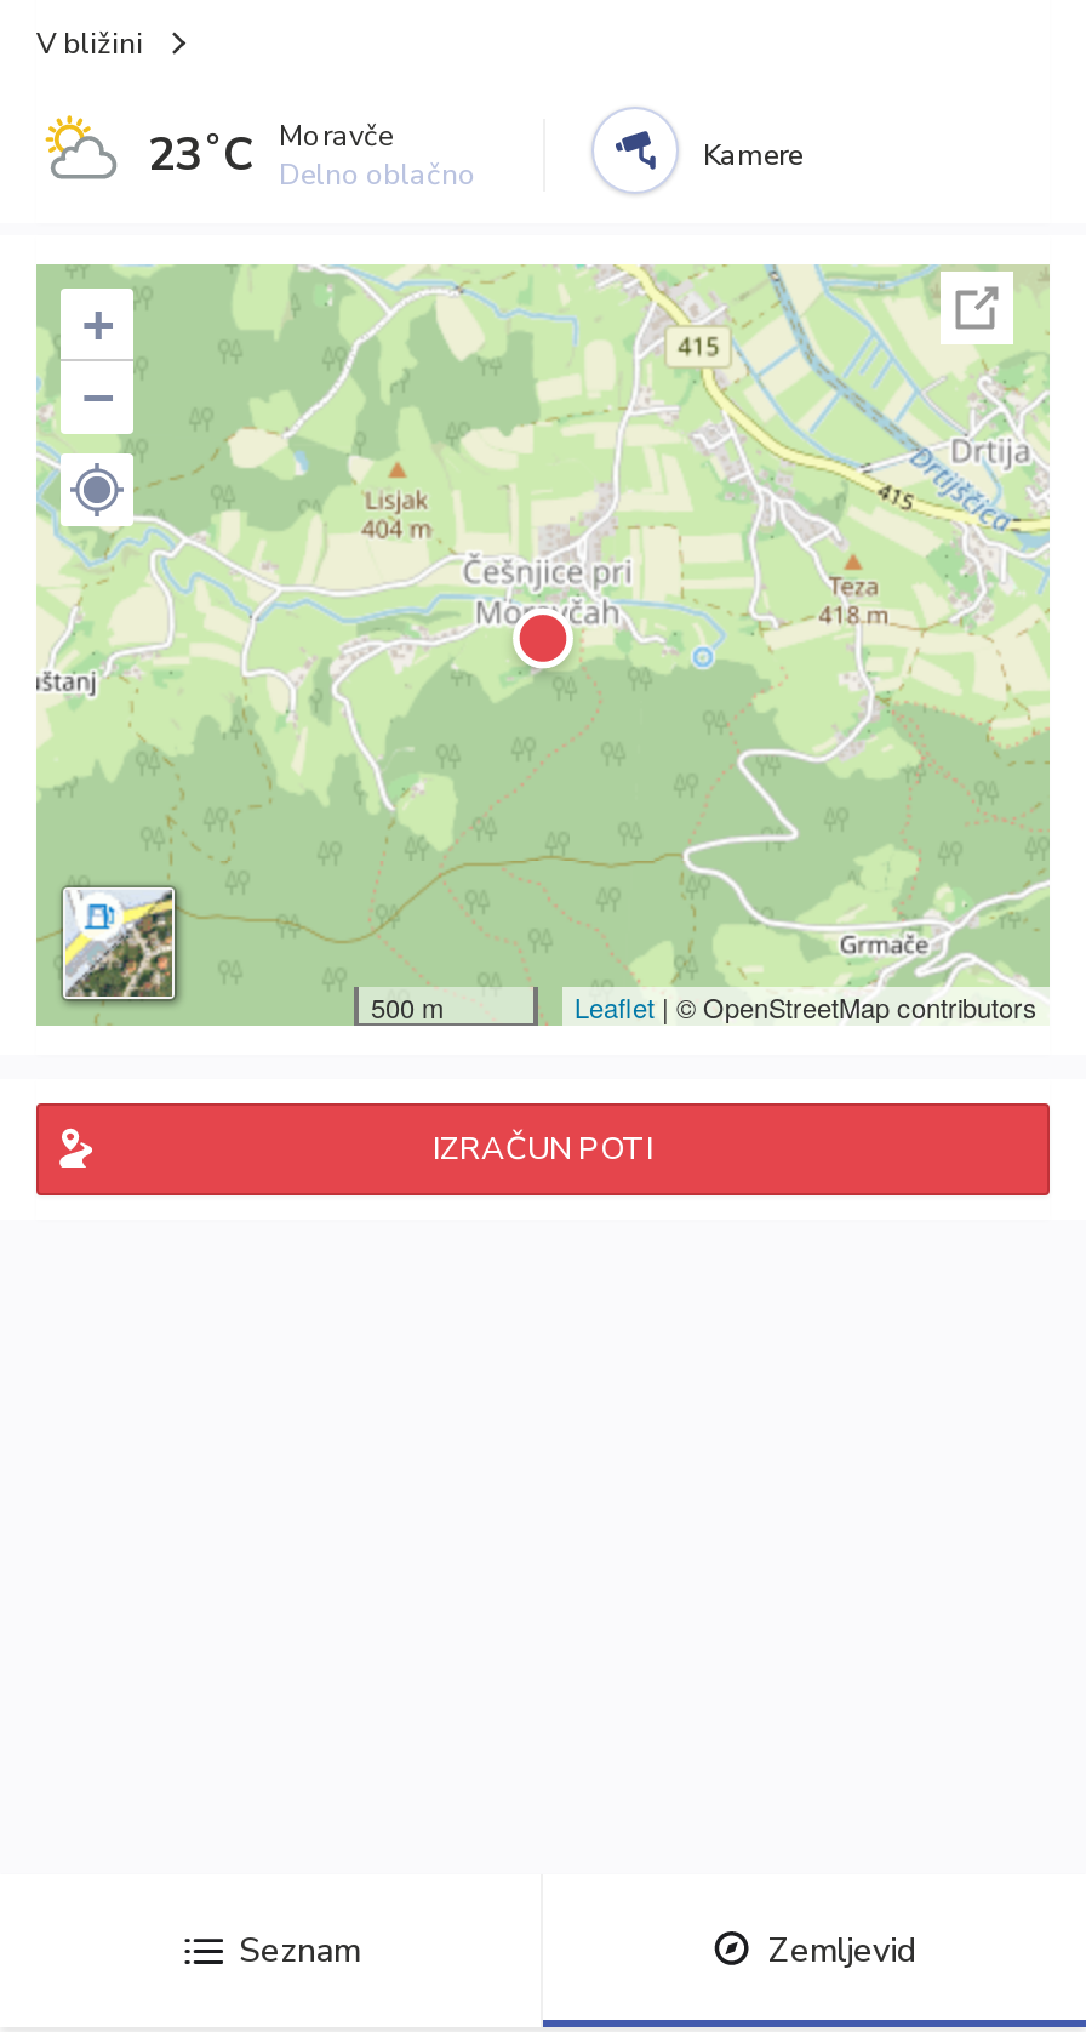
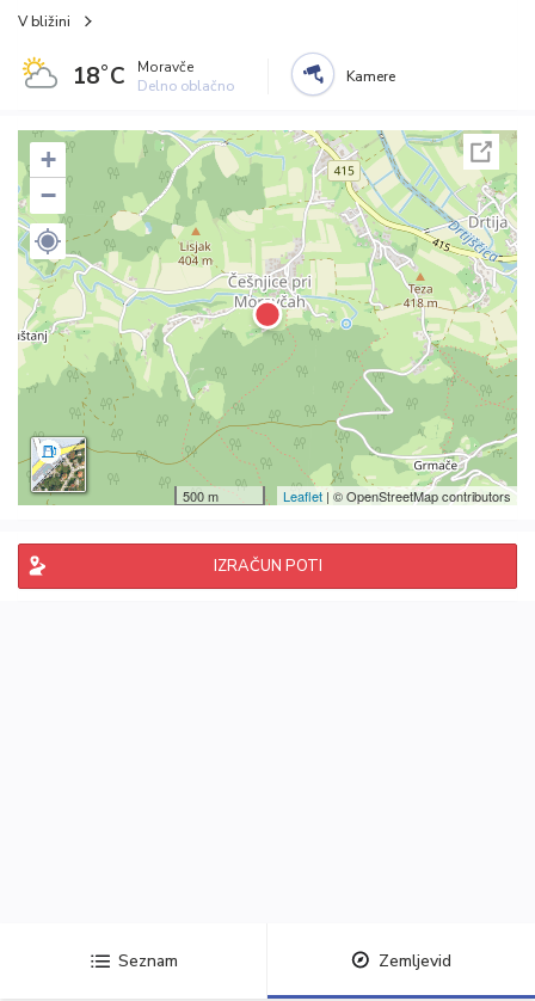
- 23˚C Moravče Delno oblačno
+ 18˚C Moravče Delno oblačno
